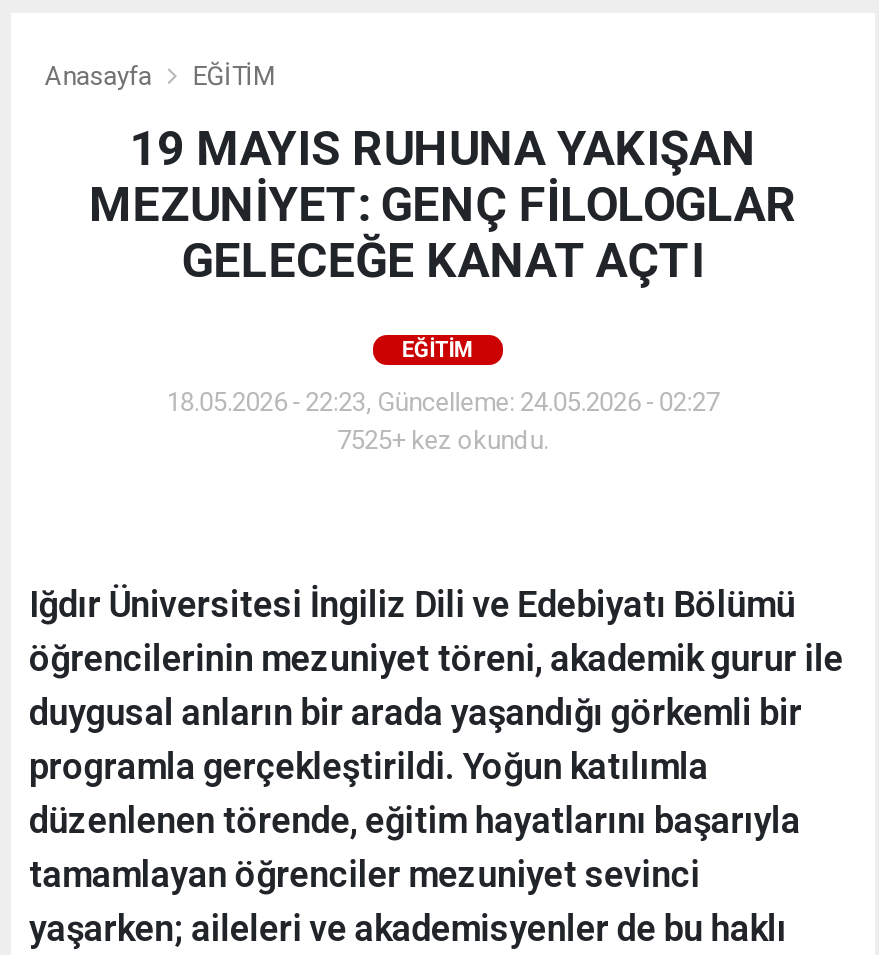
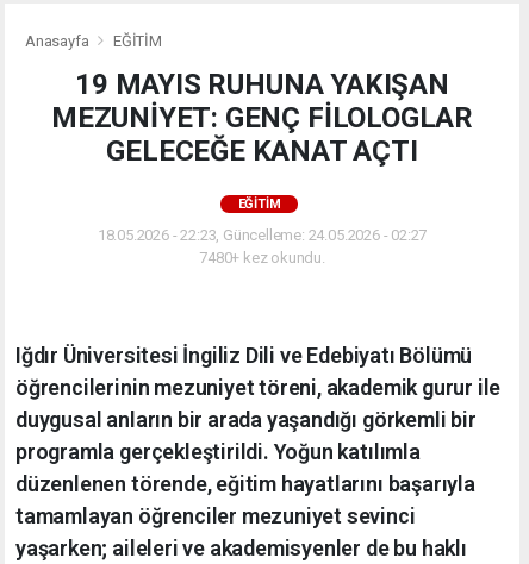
- 7525+ kez okundu.
+ 7480+ kez okundu.
